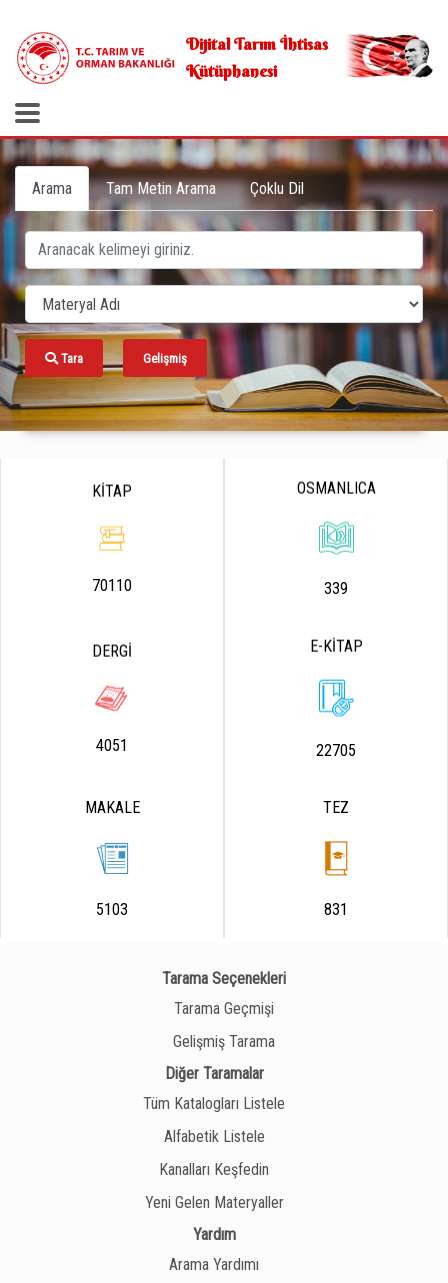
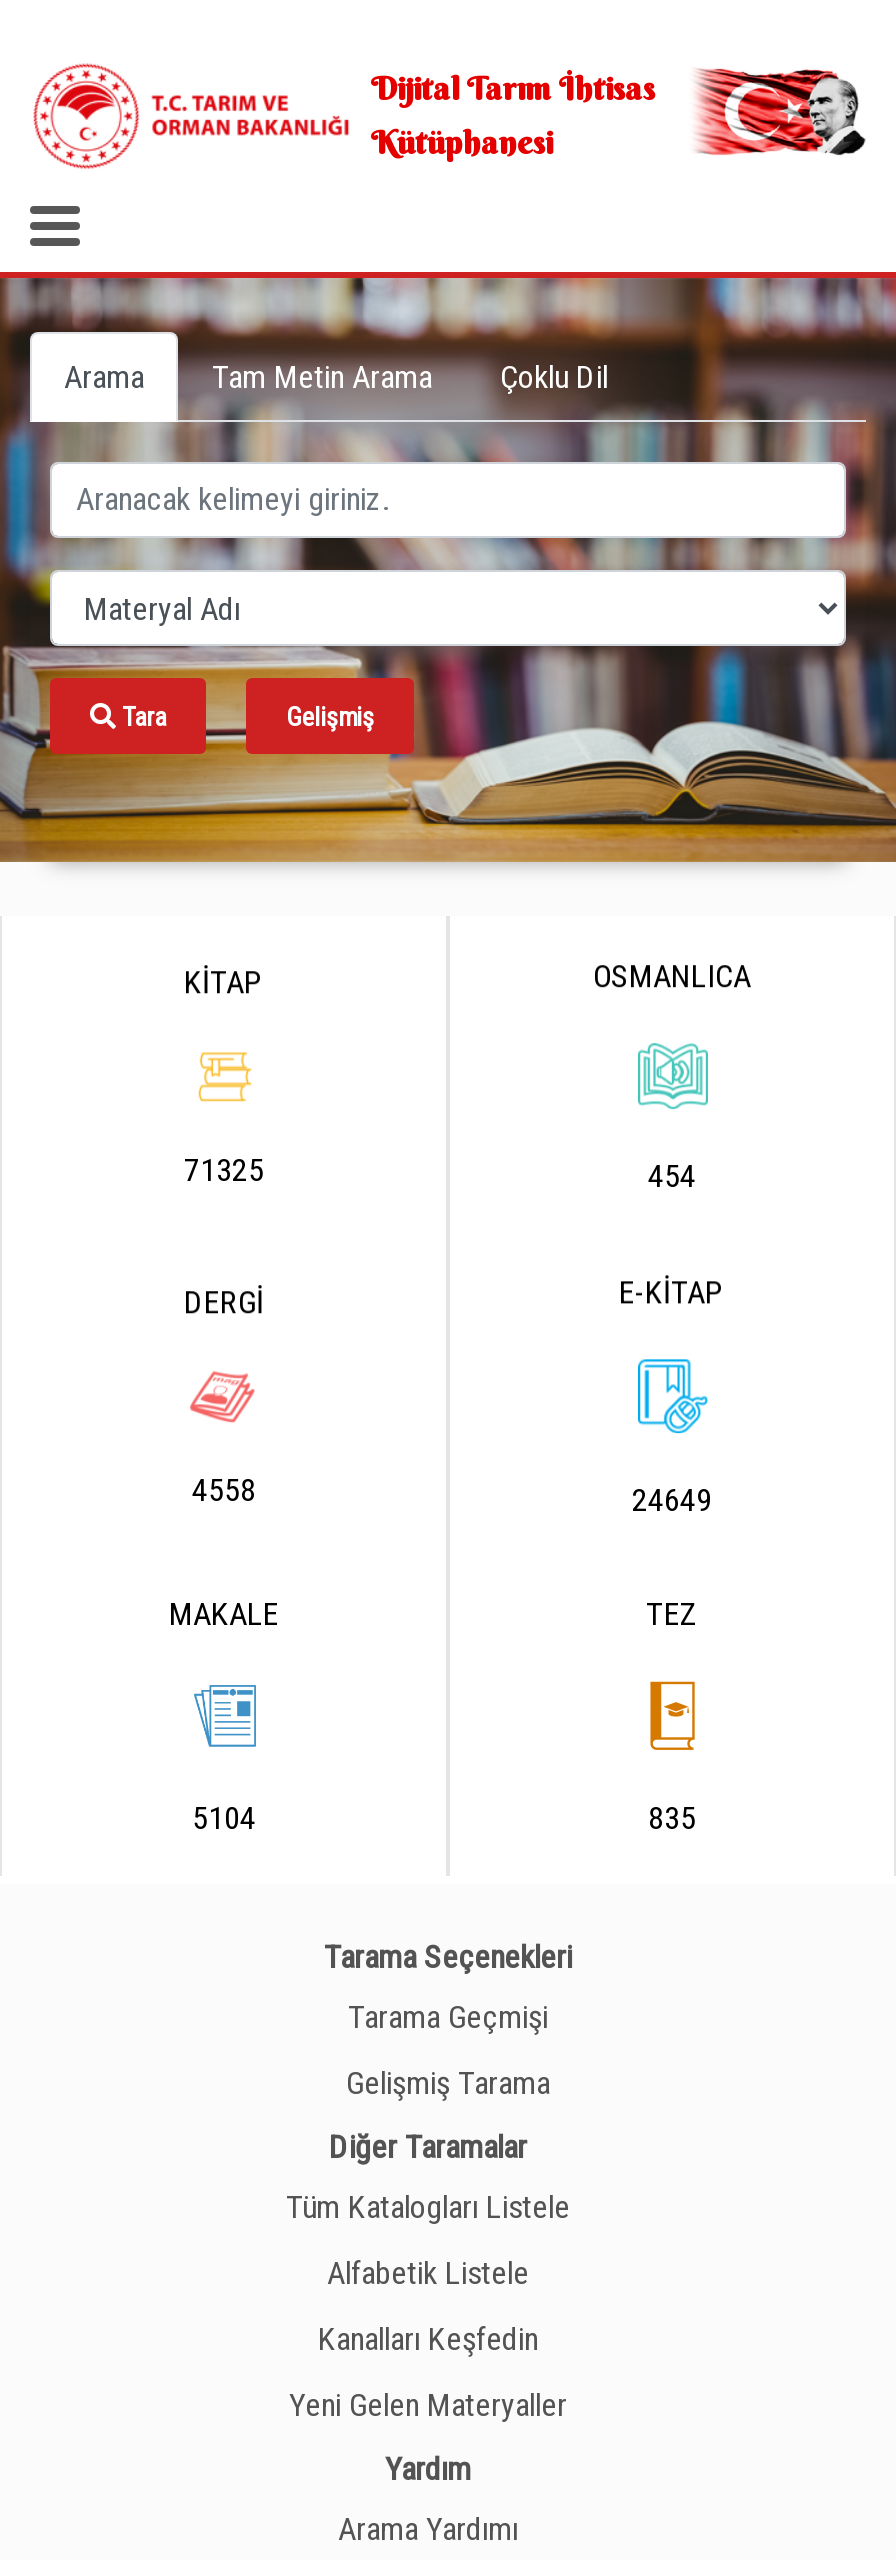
- 70110
+ 71325

- 339
+ 454

- 4051
+ 4558

- 22705
+ 24649

- 5103
+ 5104

- 831
+ 835
